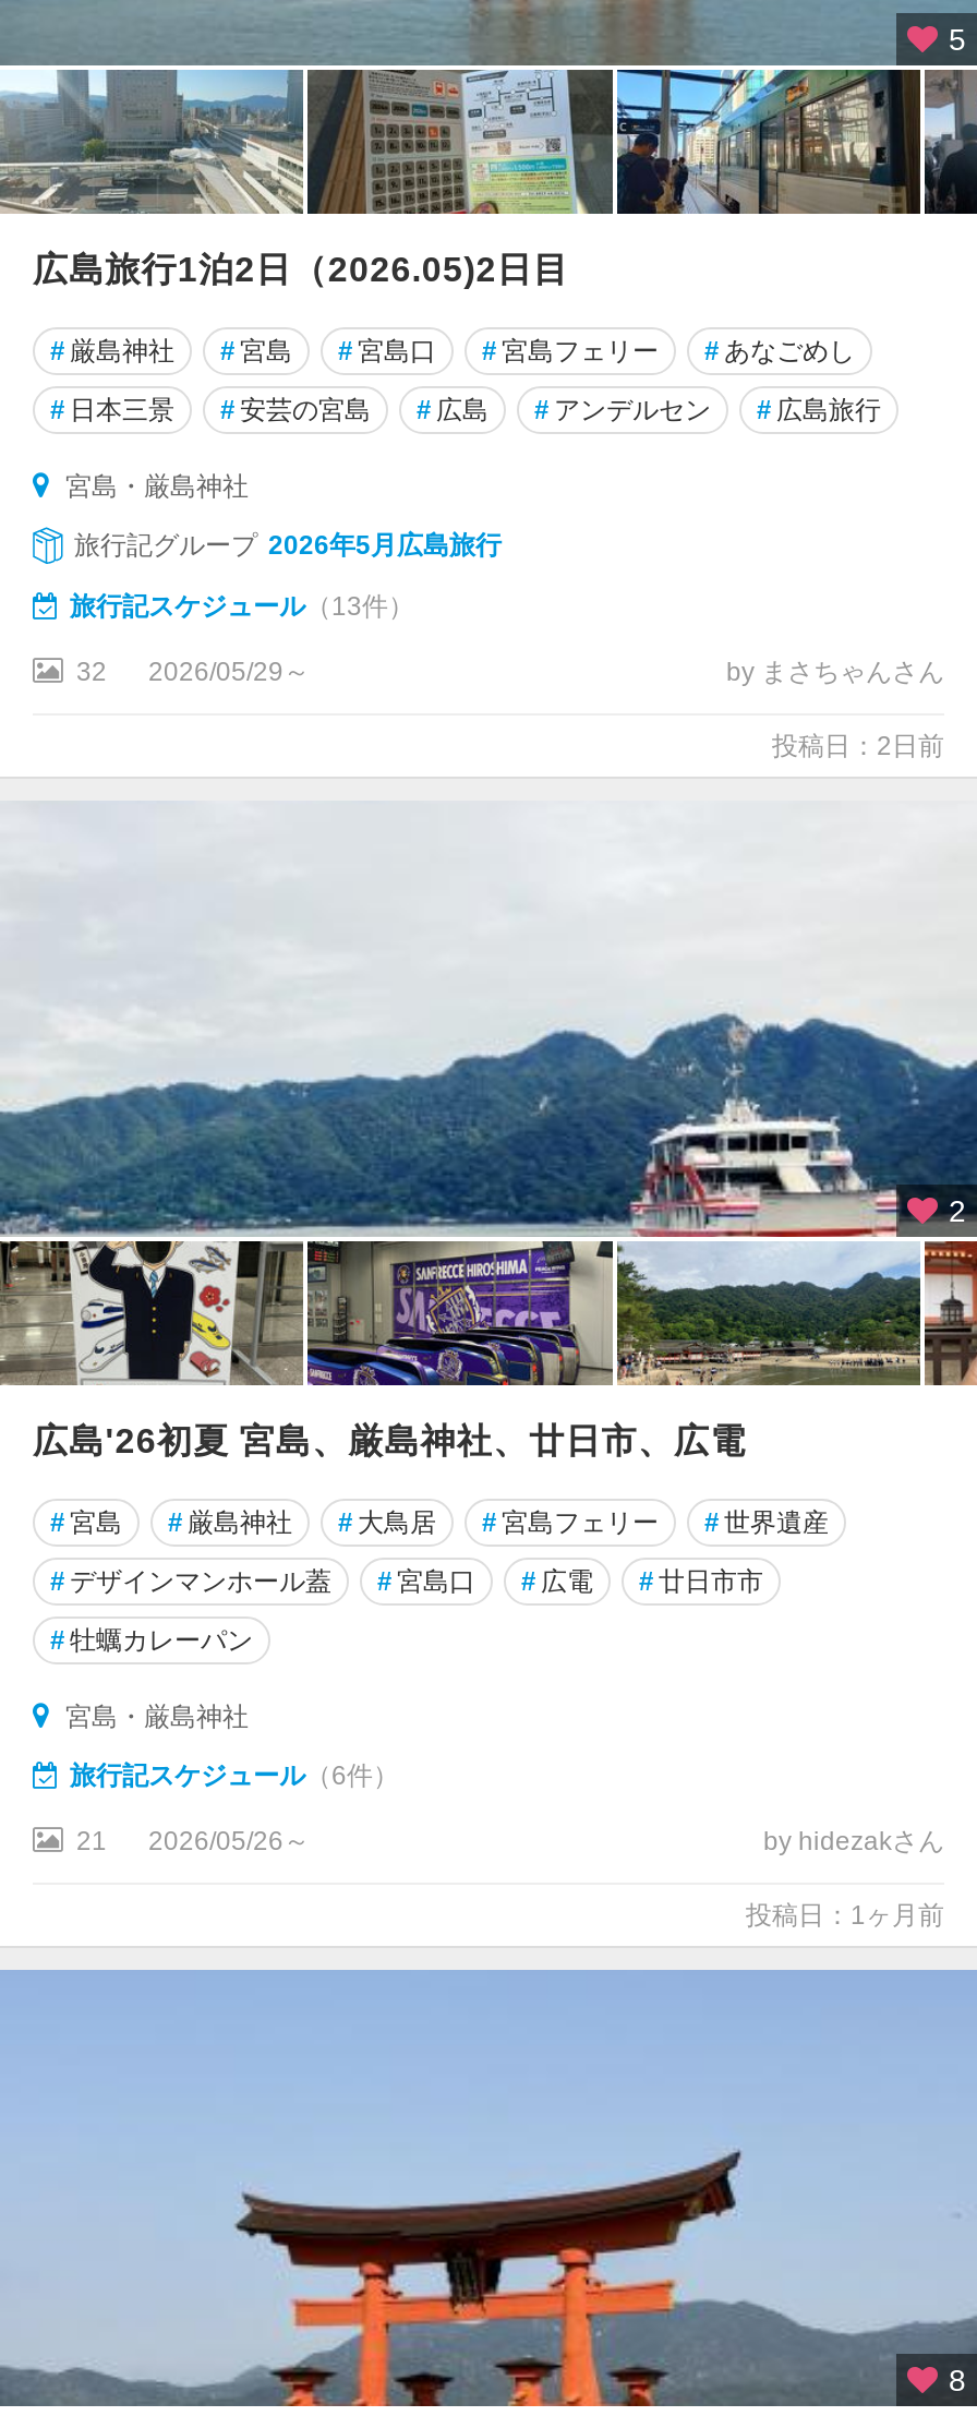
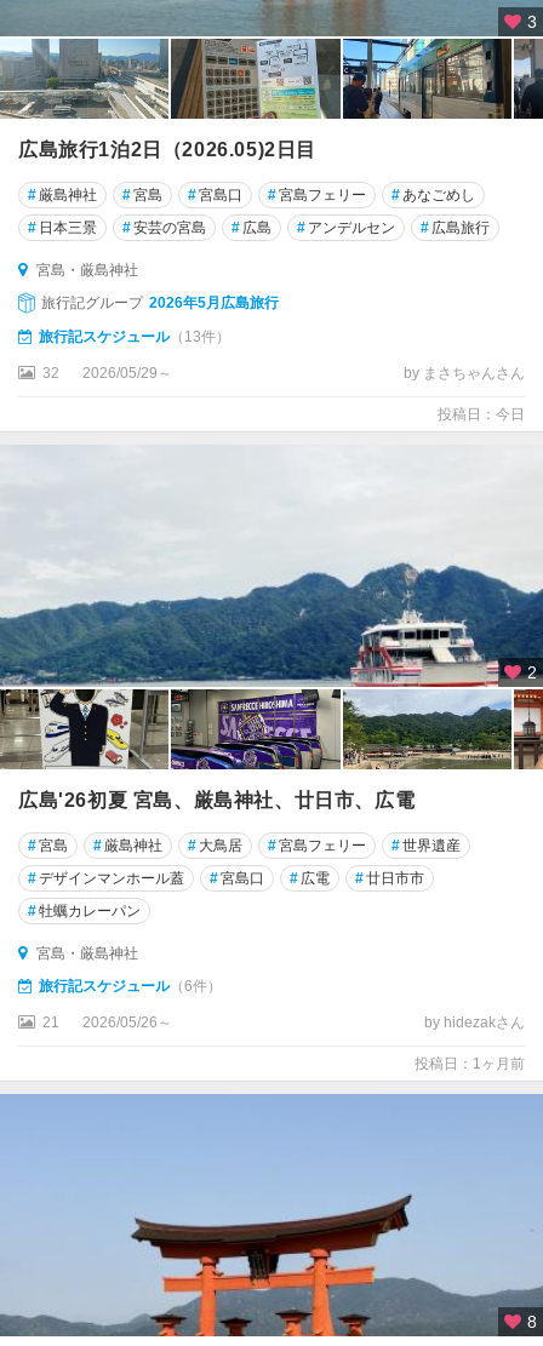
- 5
+ 3

- 投稿日：2日前
+ 投稿日：今日
